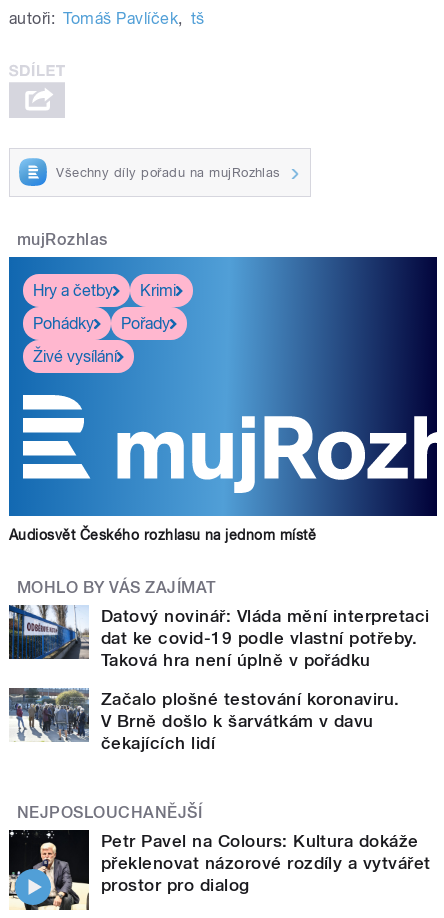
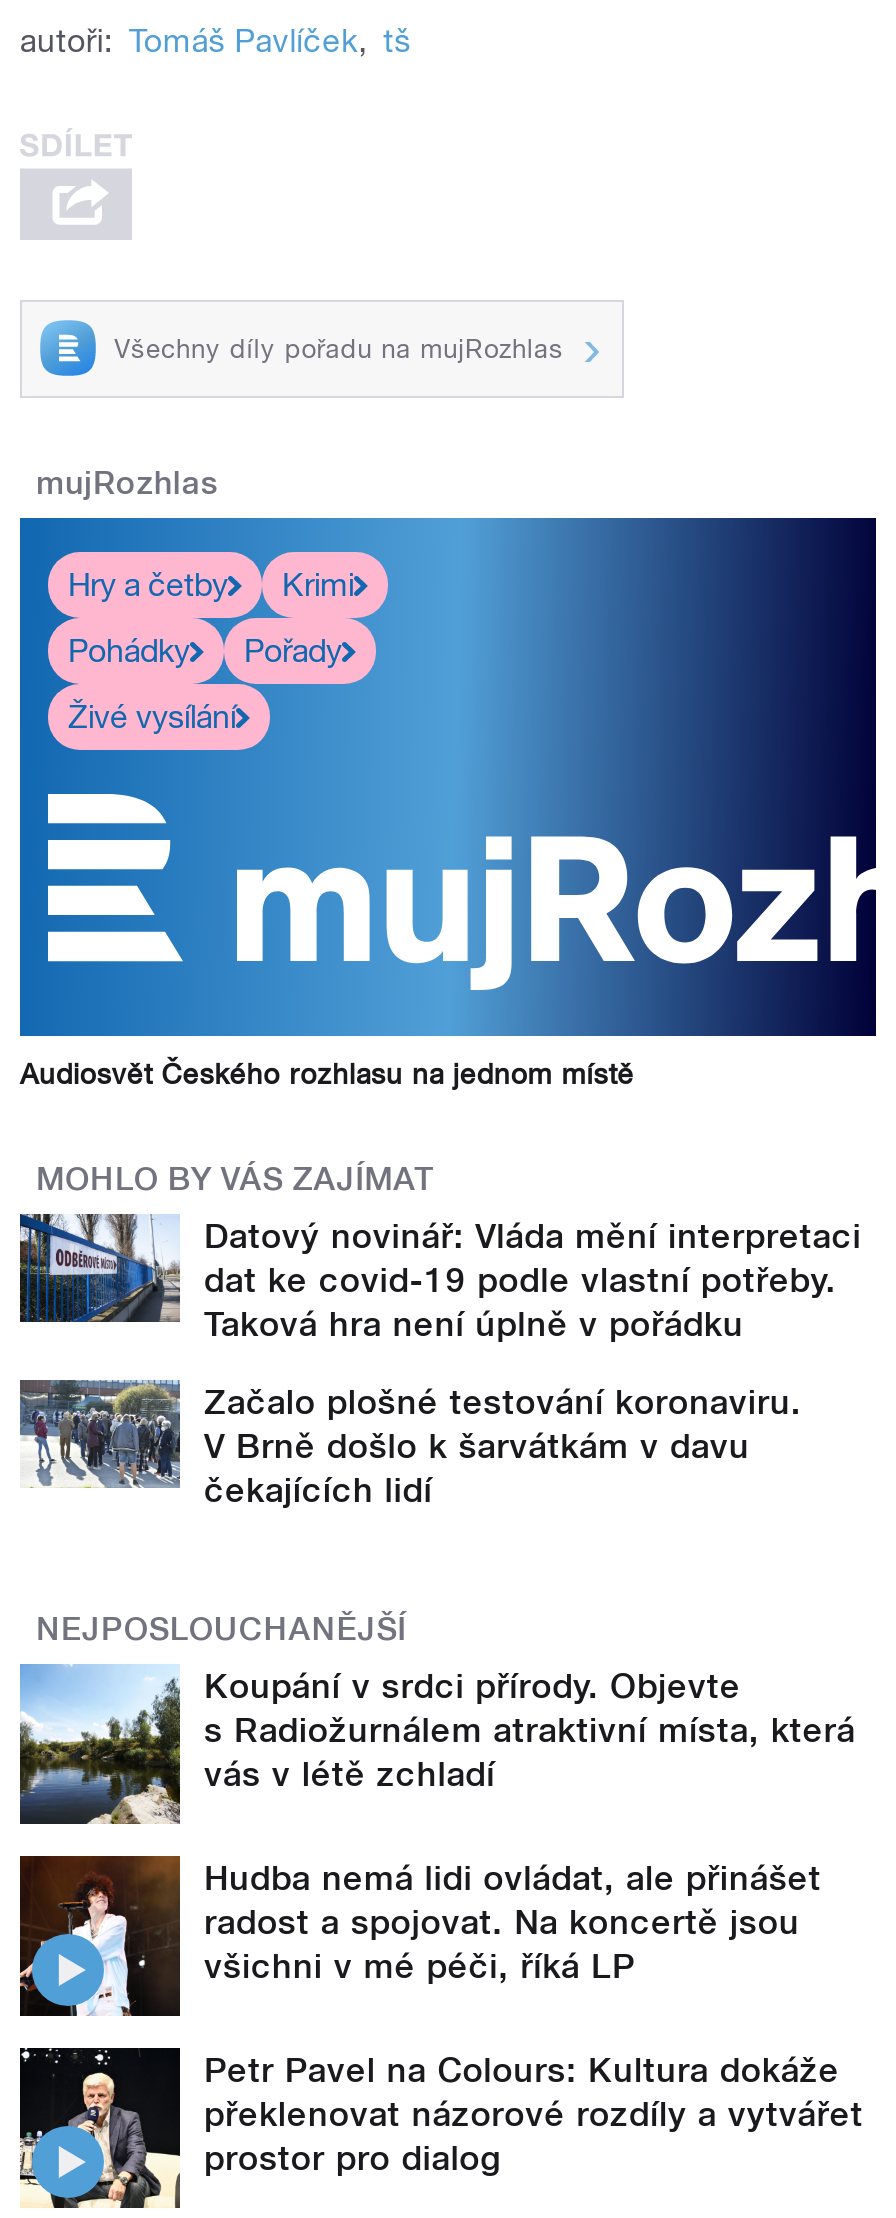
+ [image]
+ Koupání v srdci přírody. Objevte
+ s Radiožurnálem atraktivní místa, která
+ vás v létě zchladí
+ Hudba nemá lidi ovládat, ale přinášet
+ radost a spojovat. Na koncertě jsou
+ všichni v mé péči, říká LP

+ [image]
